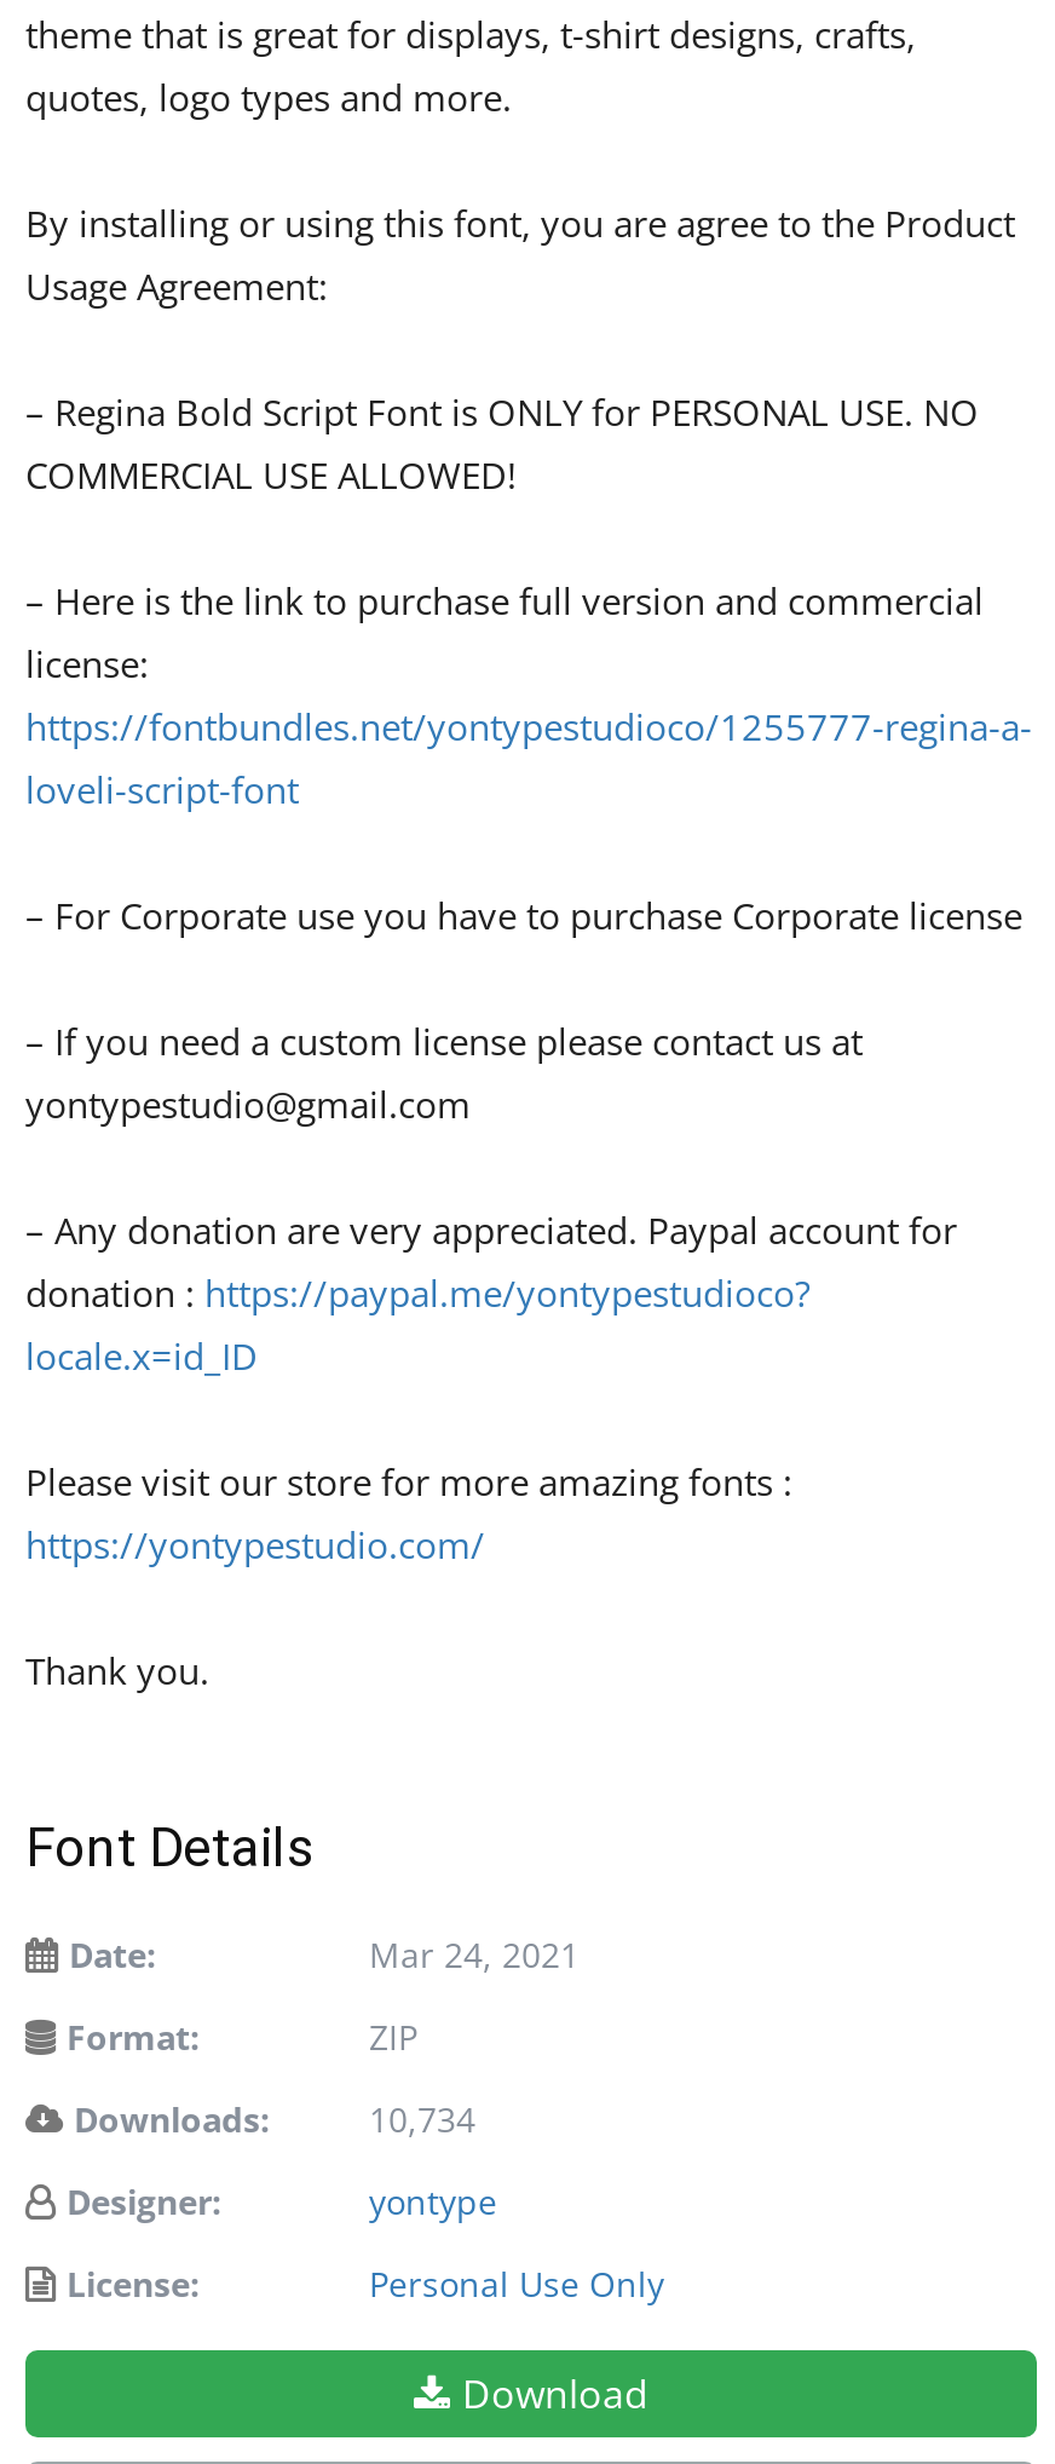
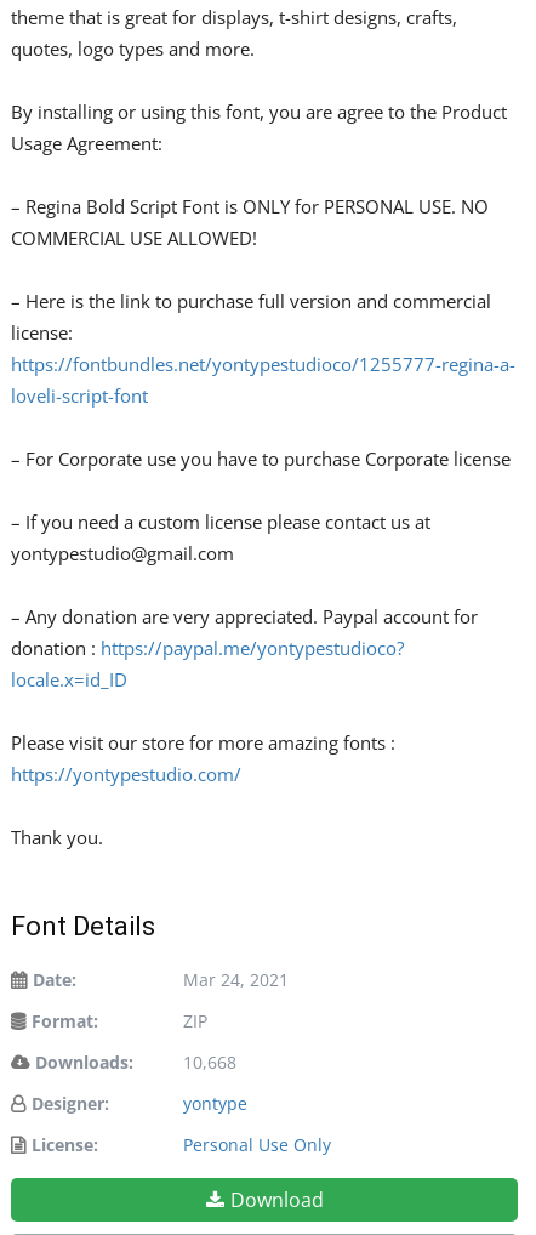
- 10,734
+ 10,668
